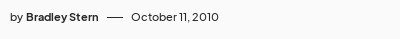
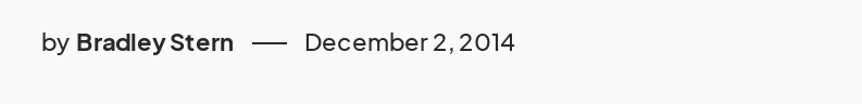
- October 11, 2010
+ December 2, 2014
